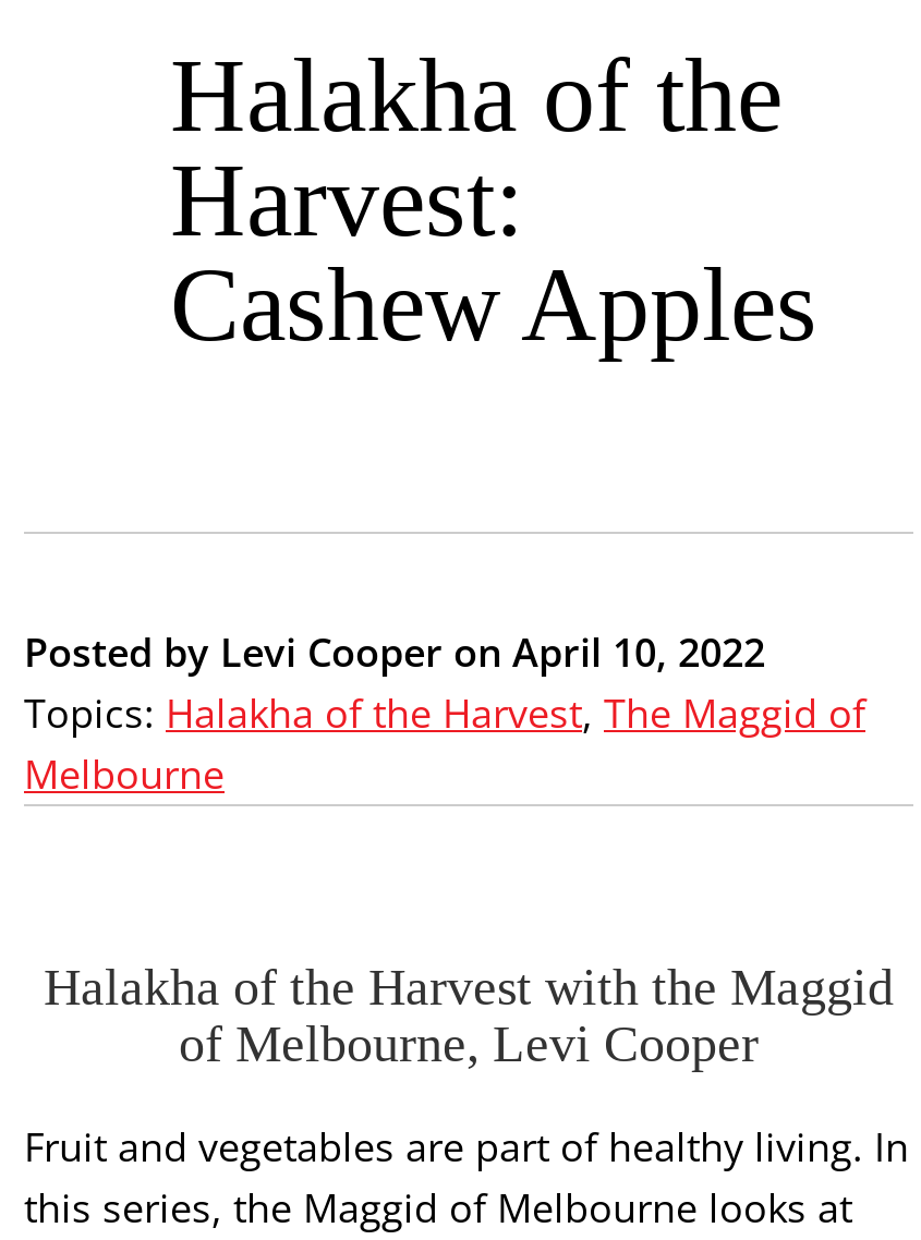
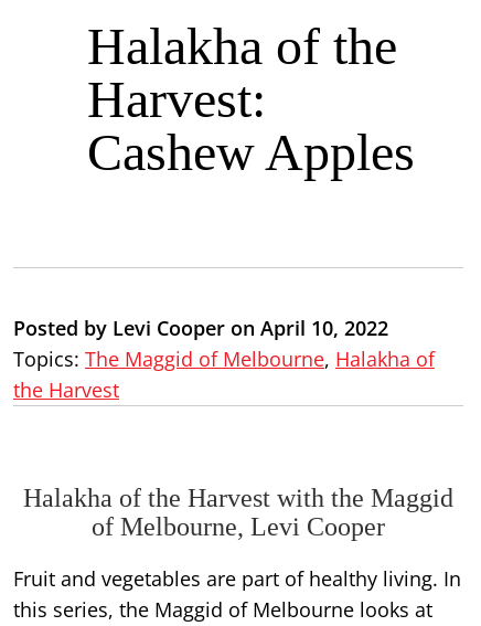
- Topics: Halakha of the Harvest, The Maggid of
- Melbourne
+ Topics: The Maggid of Melbourne, Halakha of
+ the Harvest
